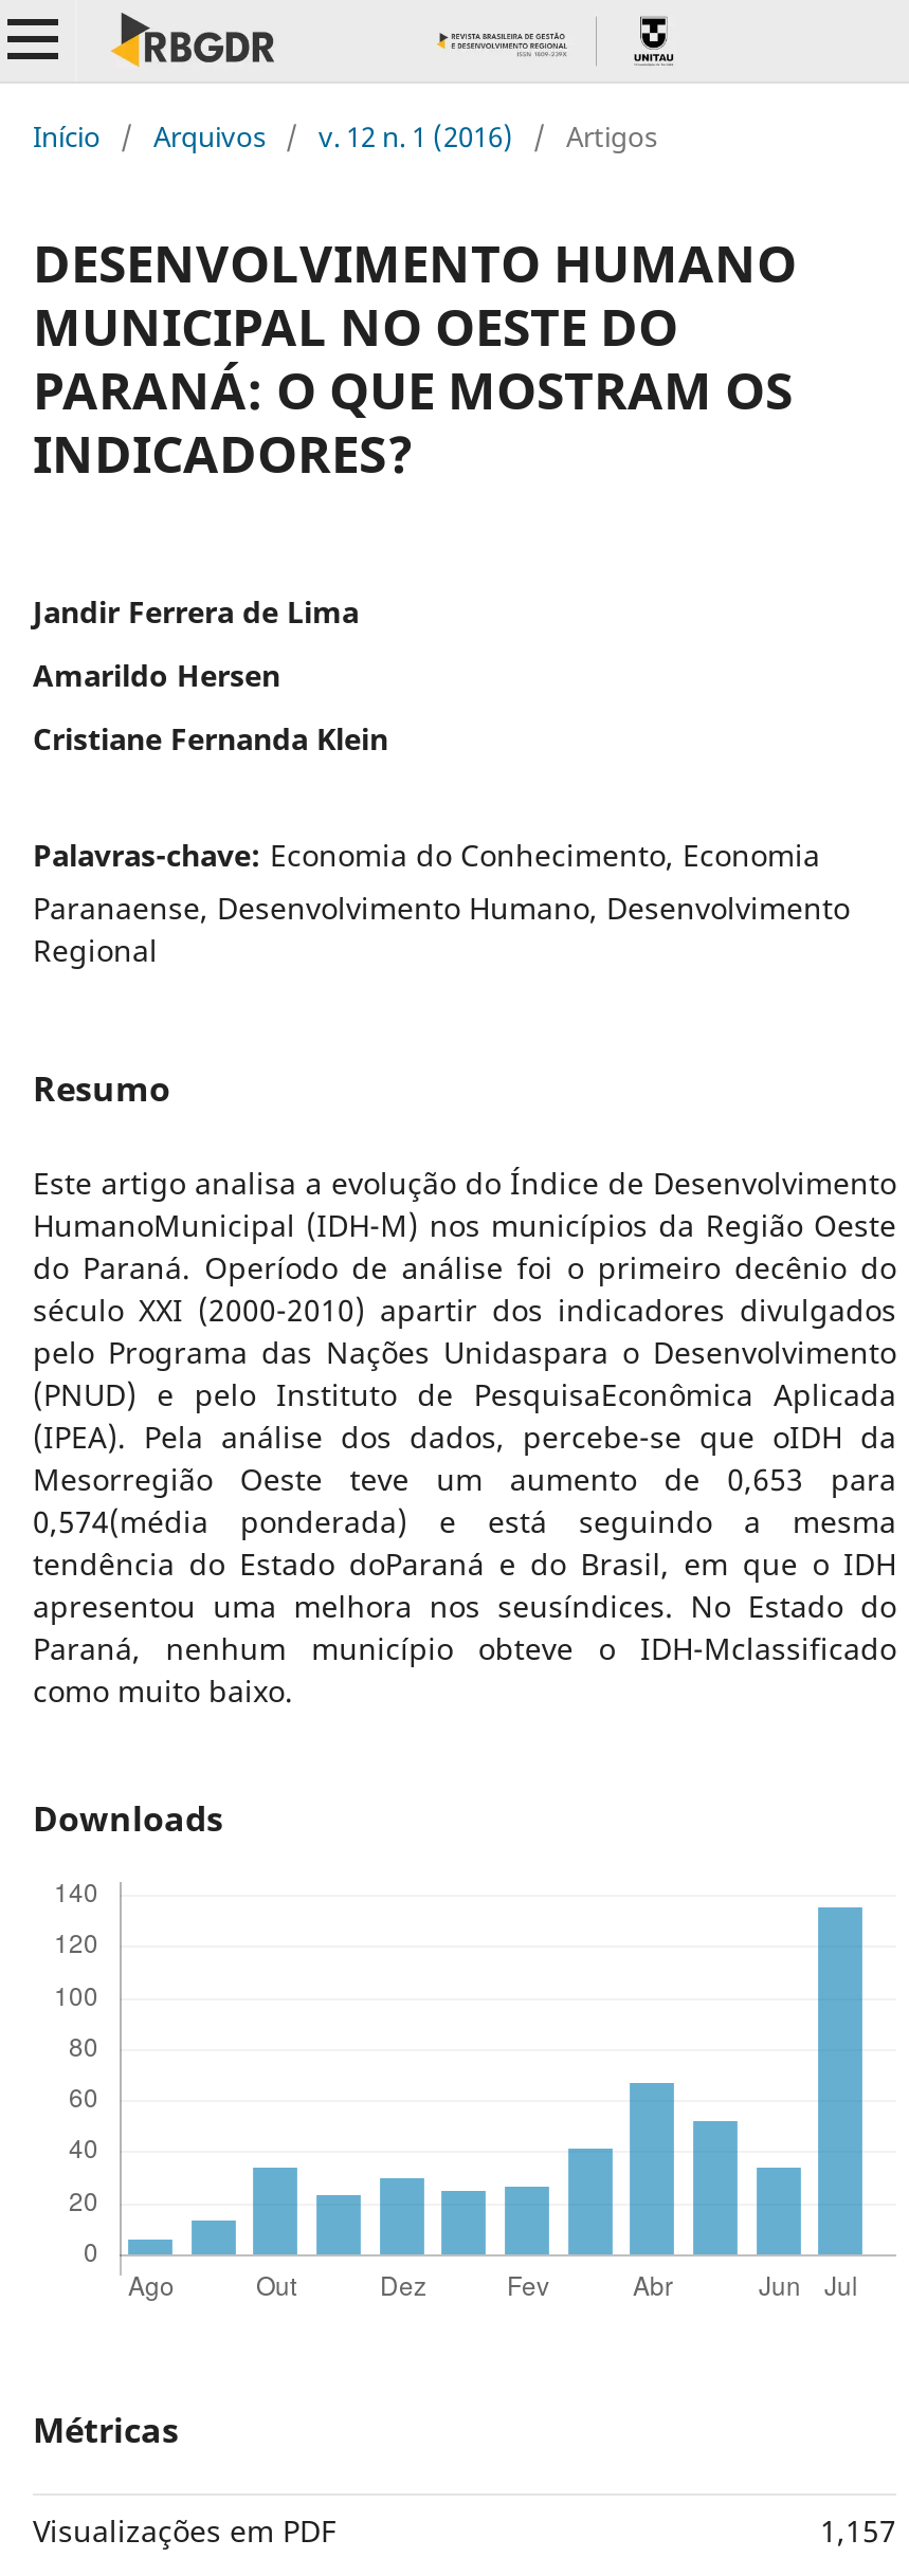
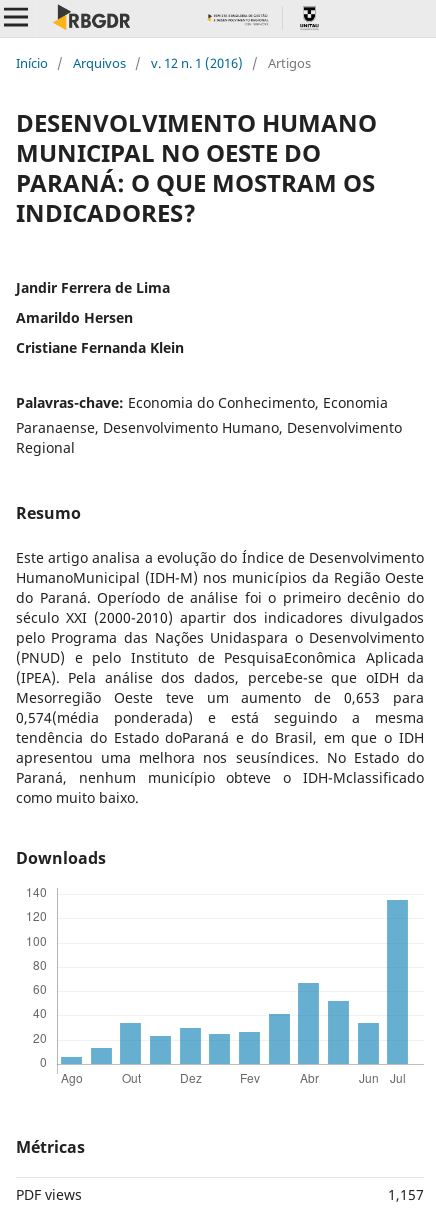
- Visualizações em PDF
+ PDF views
